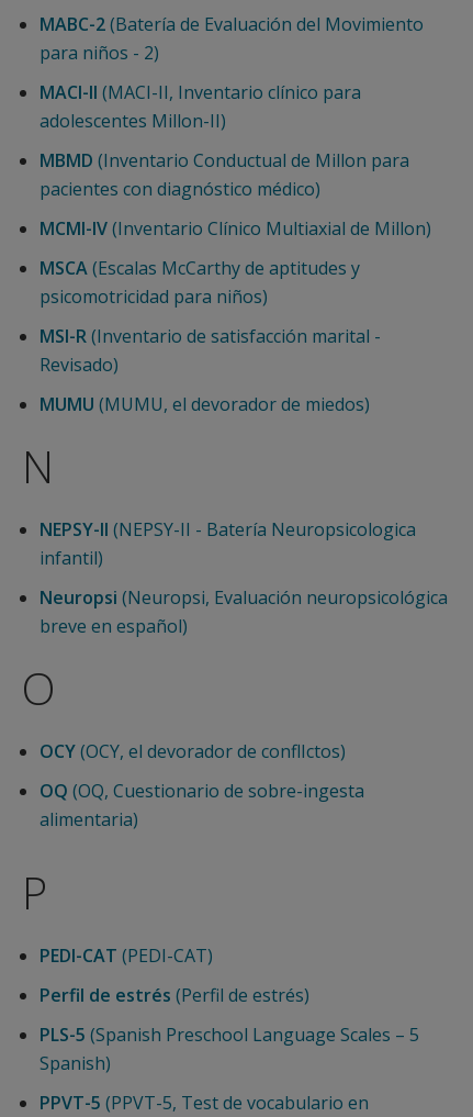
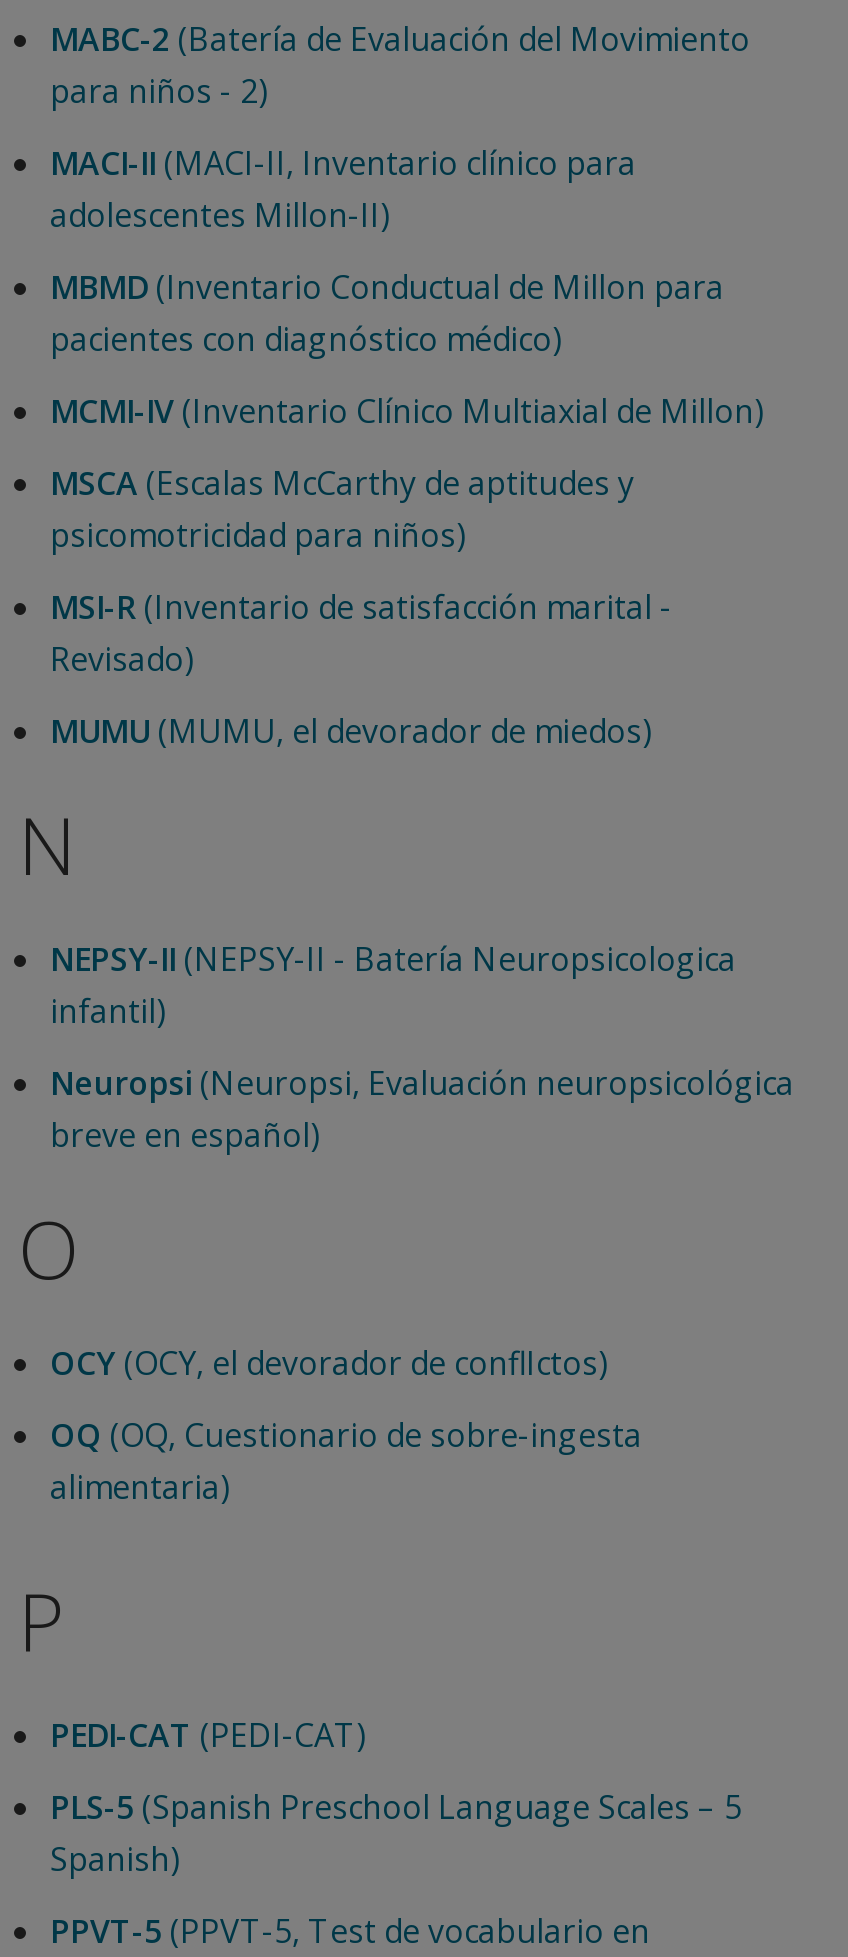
- Perfil de estrés (Perfil de estrés)
